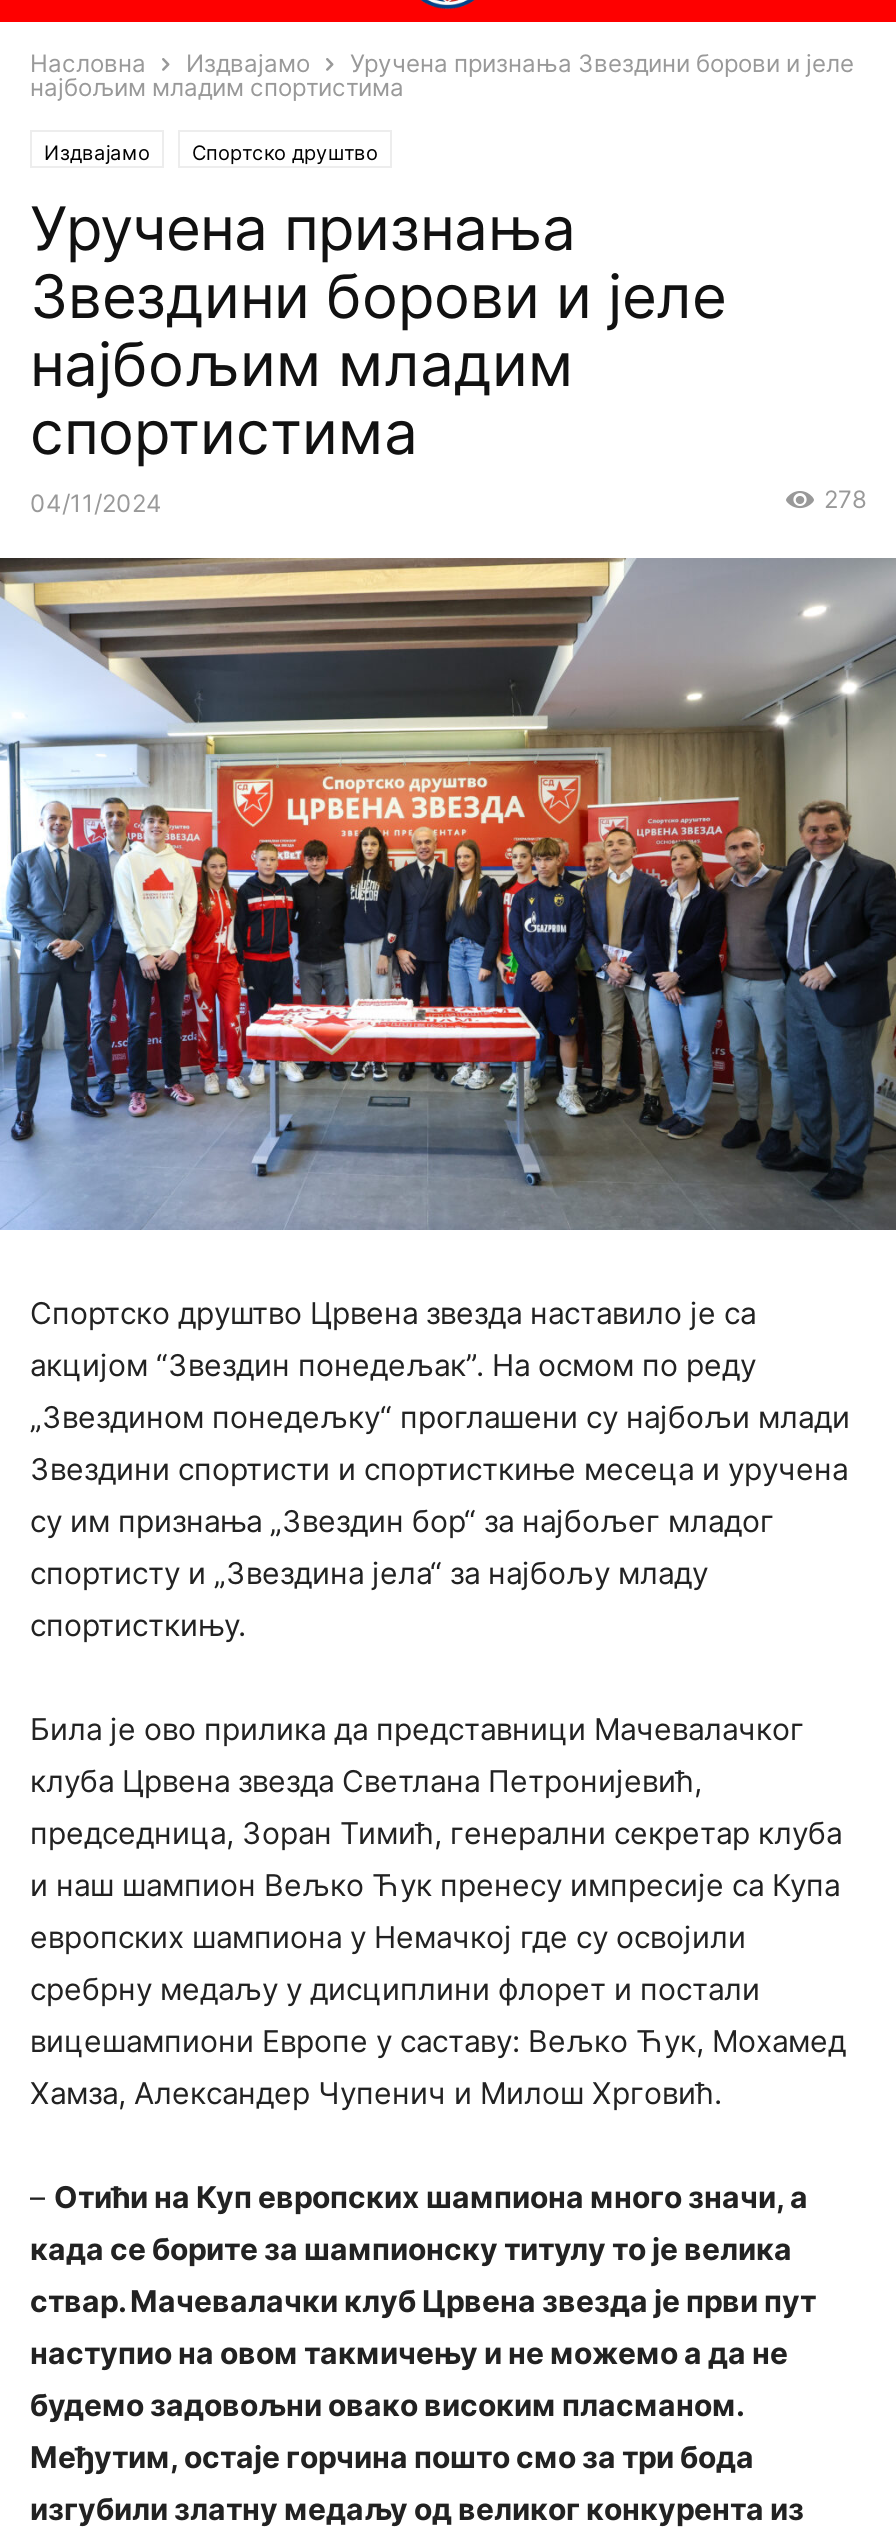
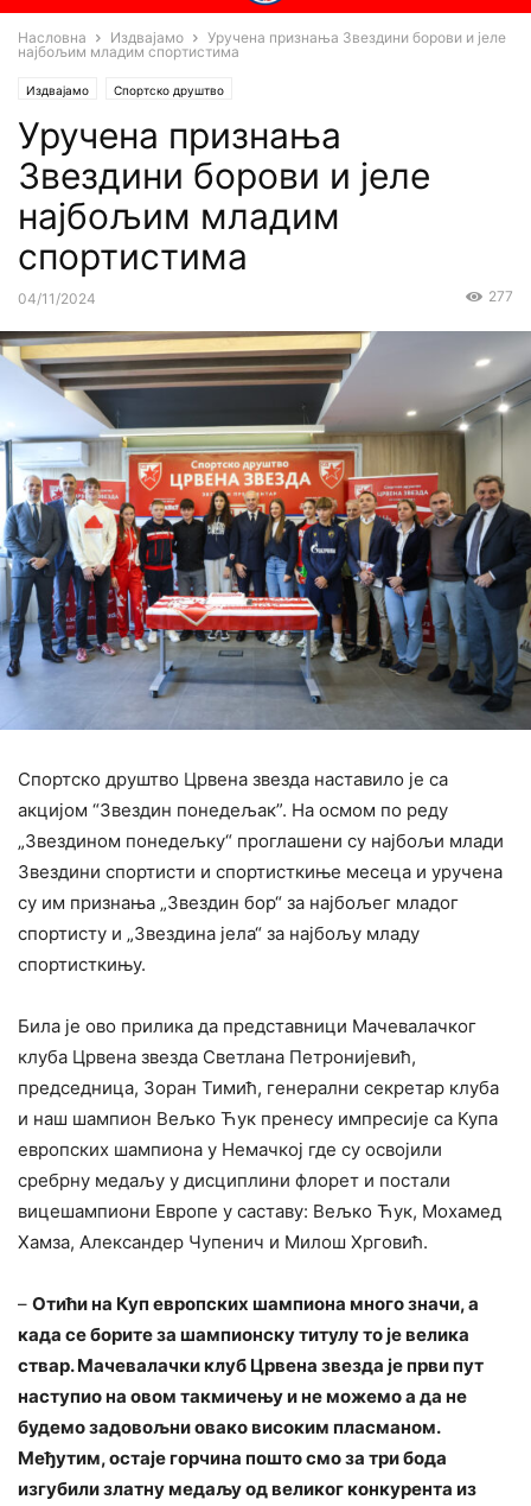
- 278
+ 277
